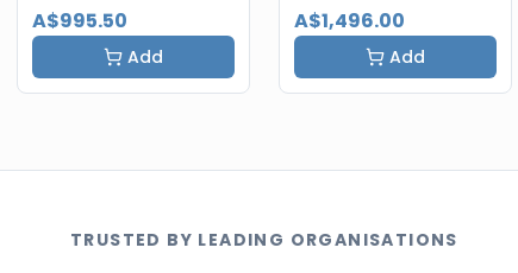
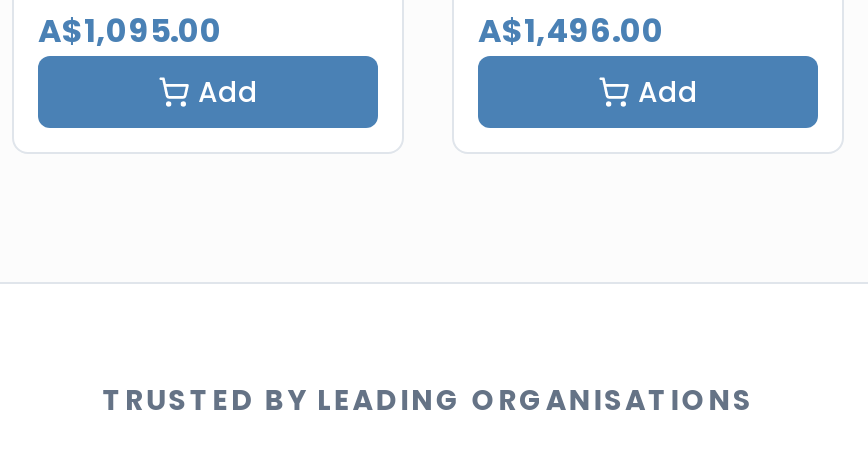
- A$995.50
+ A$1,095.00
